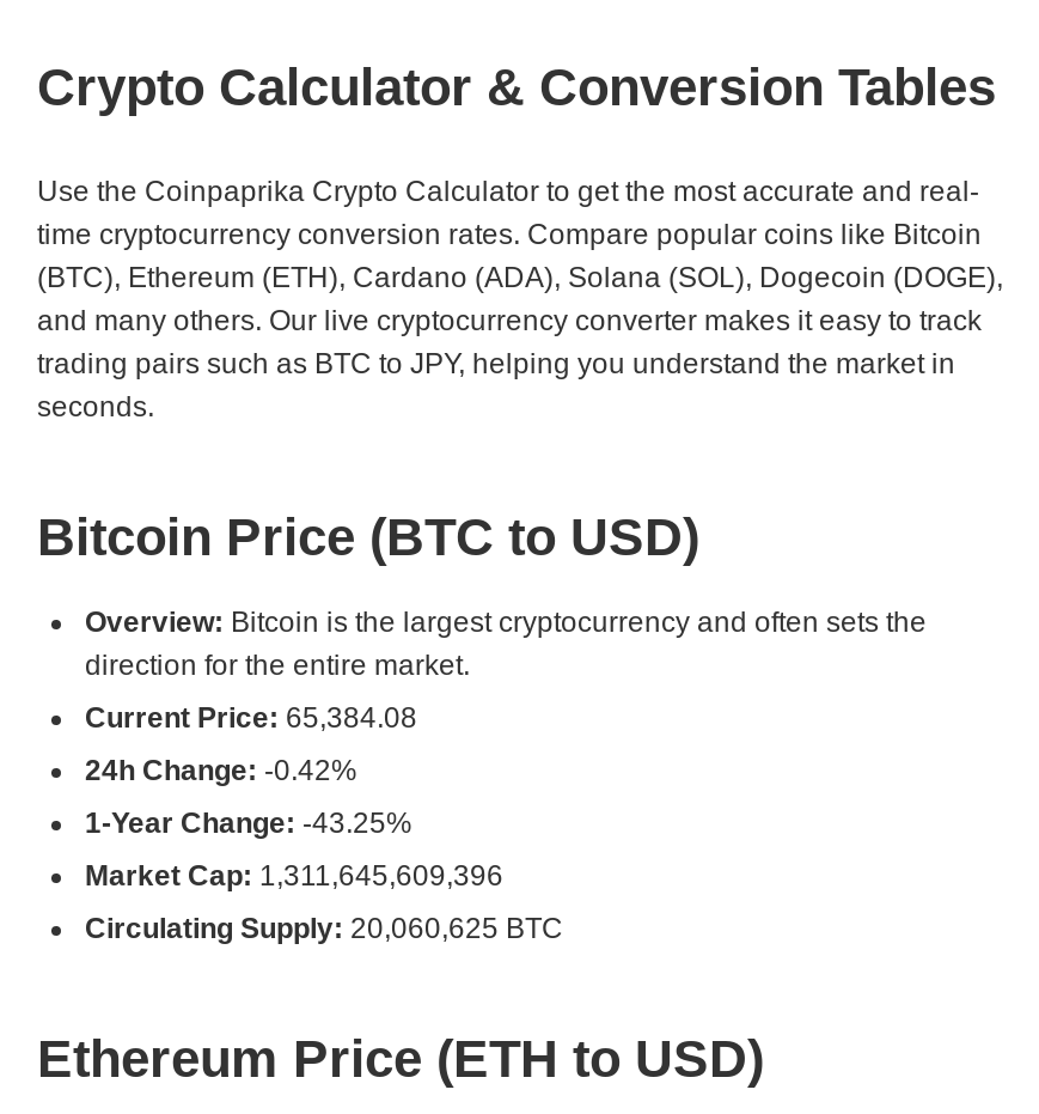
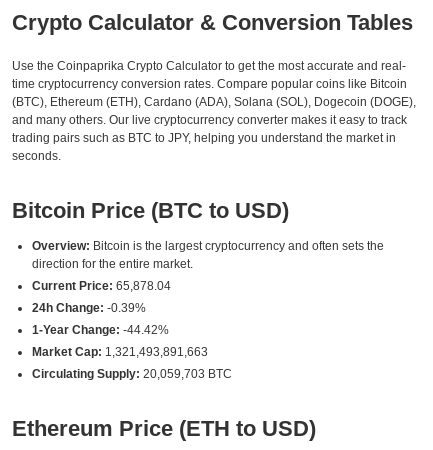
- Current Price: 65,384.08
+ Current Price: 65,878.04

- 24h Change: -0.42%
+ 24h Change: -0.39%

- 1-Year Change: -43.25%
+ 1-Year Change: -44.42%

- Market Cap: 1,311,645,609,396
+ Market Cap: 1,321,493,891,663

- Circulating Supply: 20,060,625 BTC
+ Circulating Supply: 20,059,703 BTC
